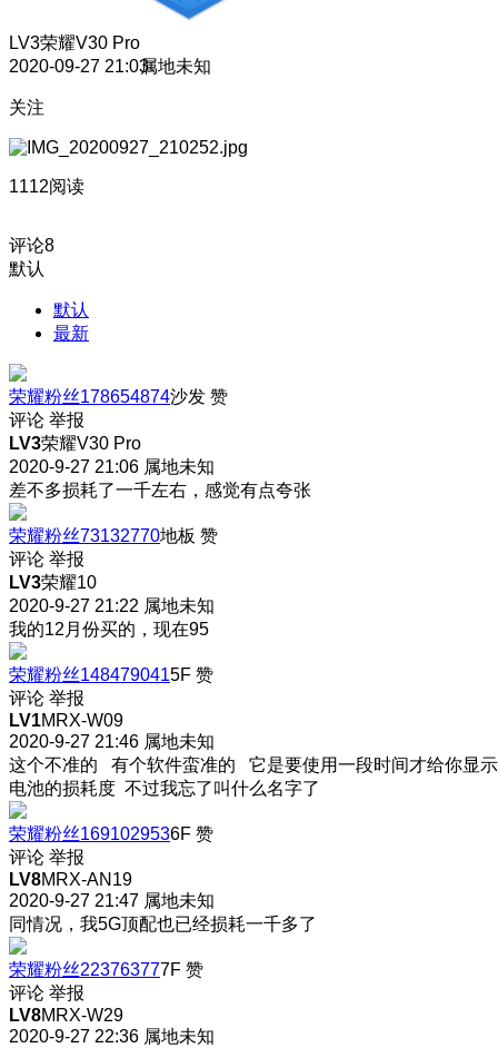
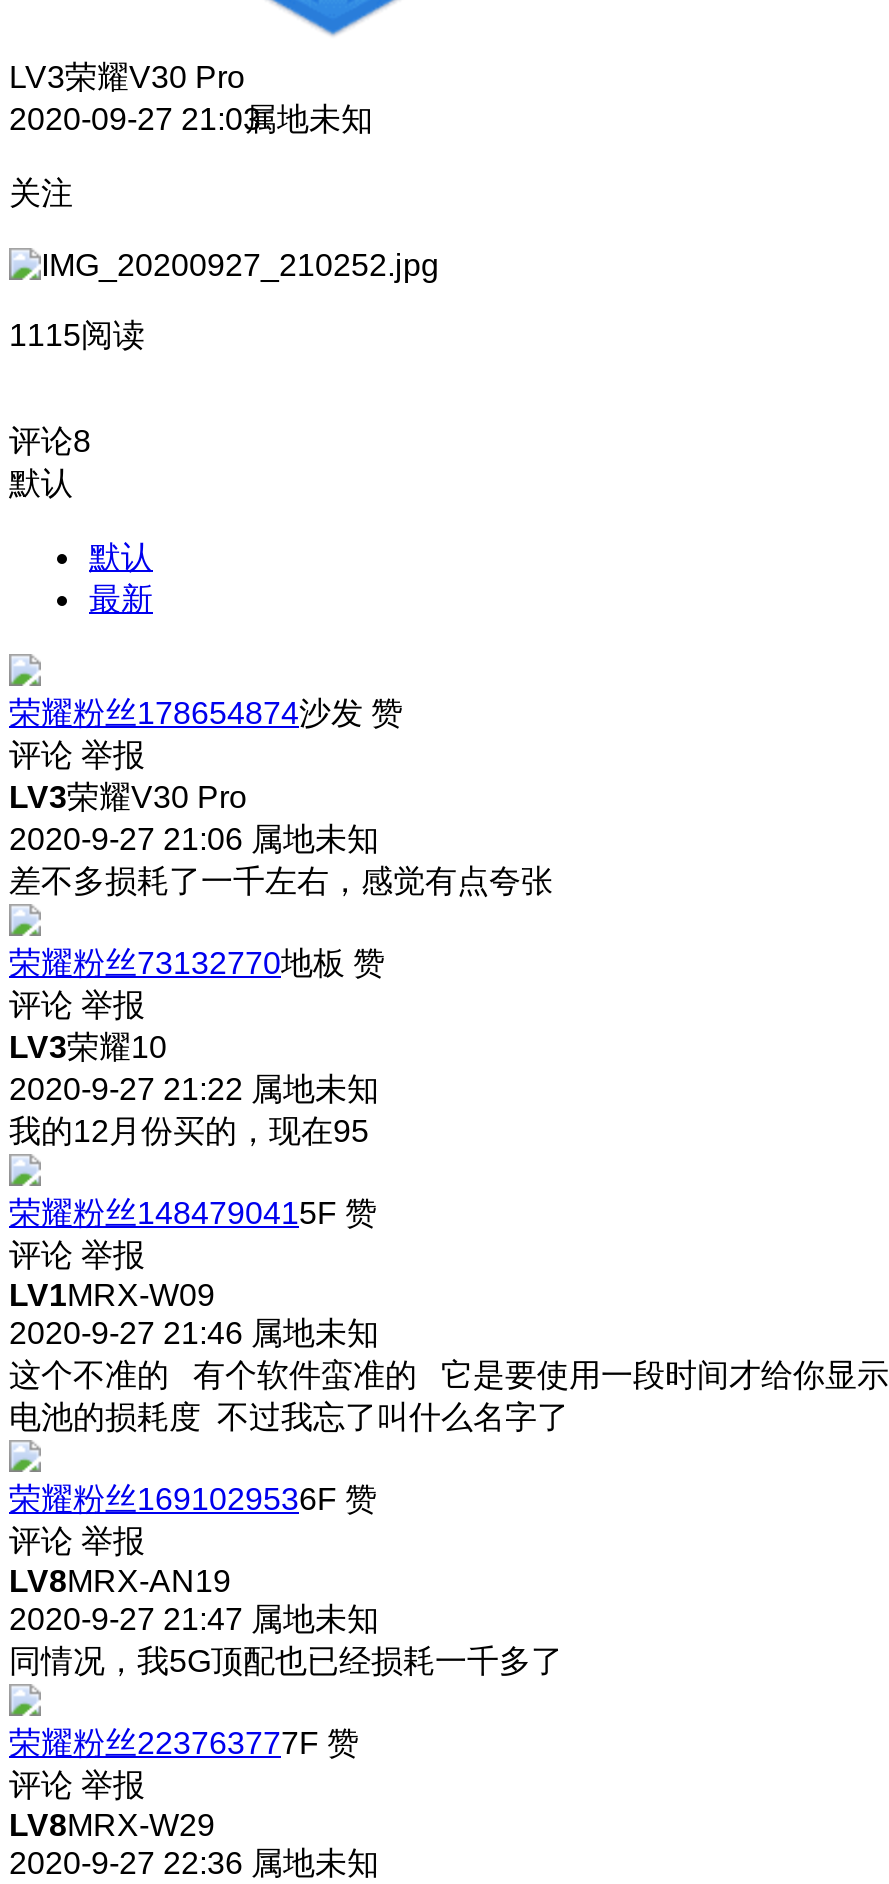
- 1112阅读
+ 1115阅读
